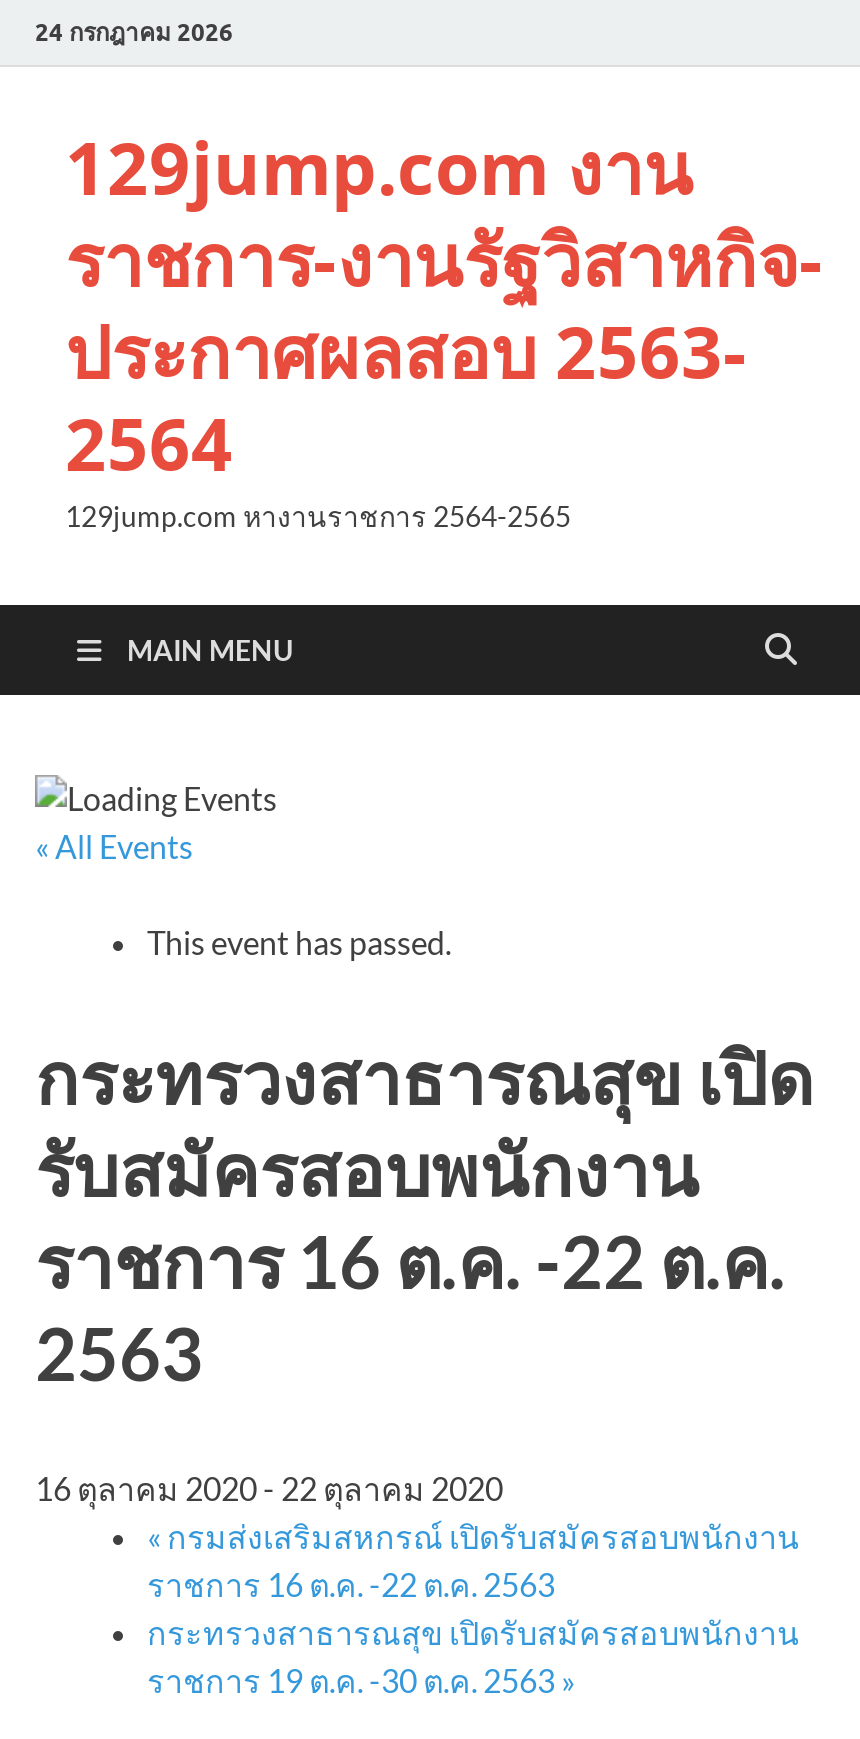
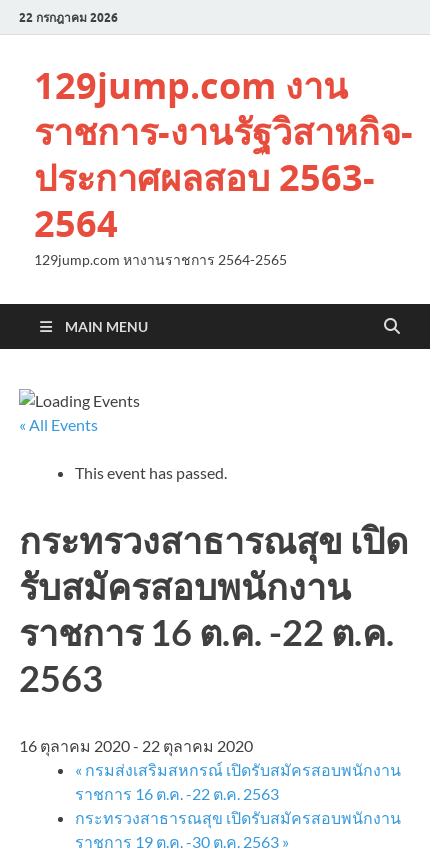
- 24 กรกฎาคม 2026
+ 22 กรกฎาคม 2026
